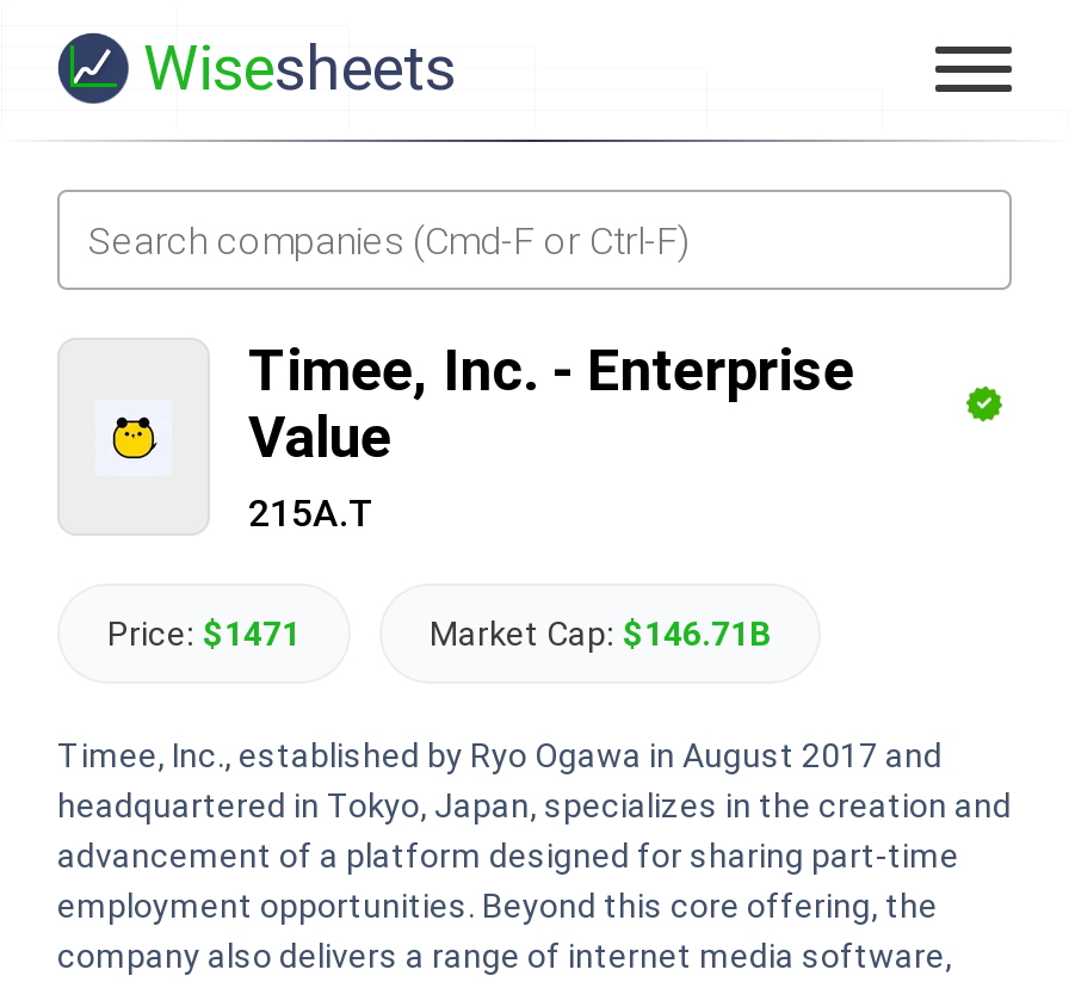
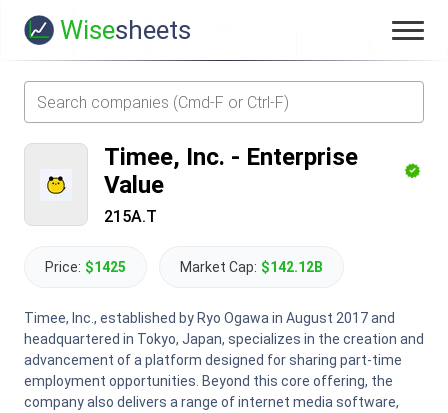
- Price: $1471
+ Price: $1425

- Market Cap: $146.71B
+ Market Cap: $142.12B
